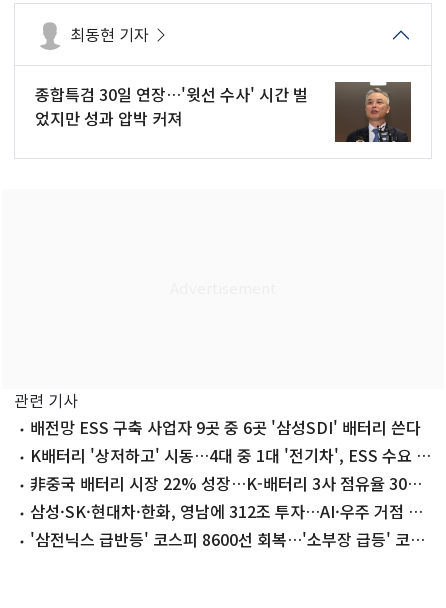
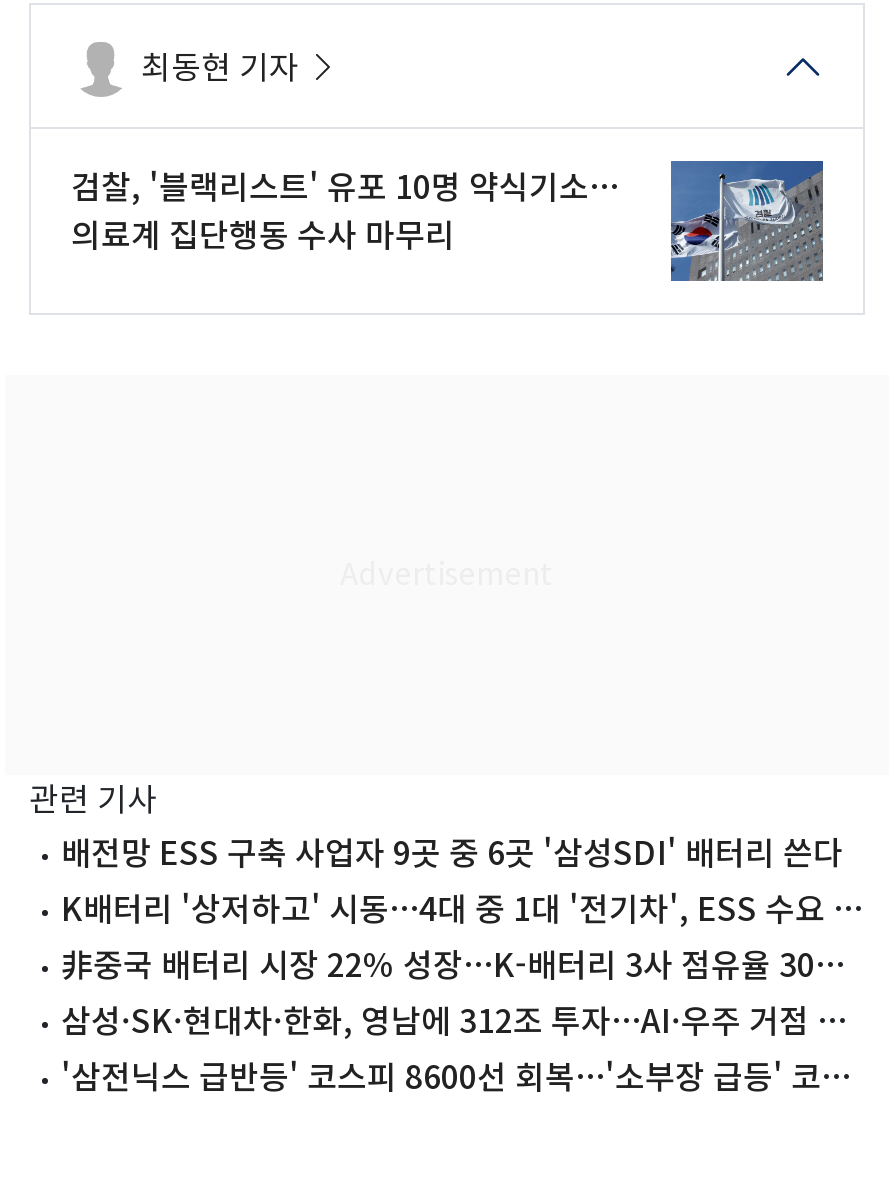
- [image]
- 종합특검 30일 연장…'윗선 수사' 시간 벌
- 었지만 성과 압박 커져
+ [image]
+ 검찰, '블랙리스트' 유포 10명 약식기소…
+ 의료계 집단행동 수사 마무리
